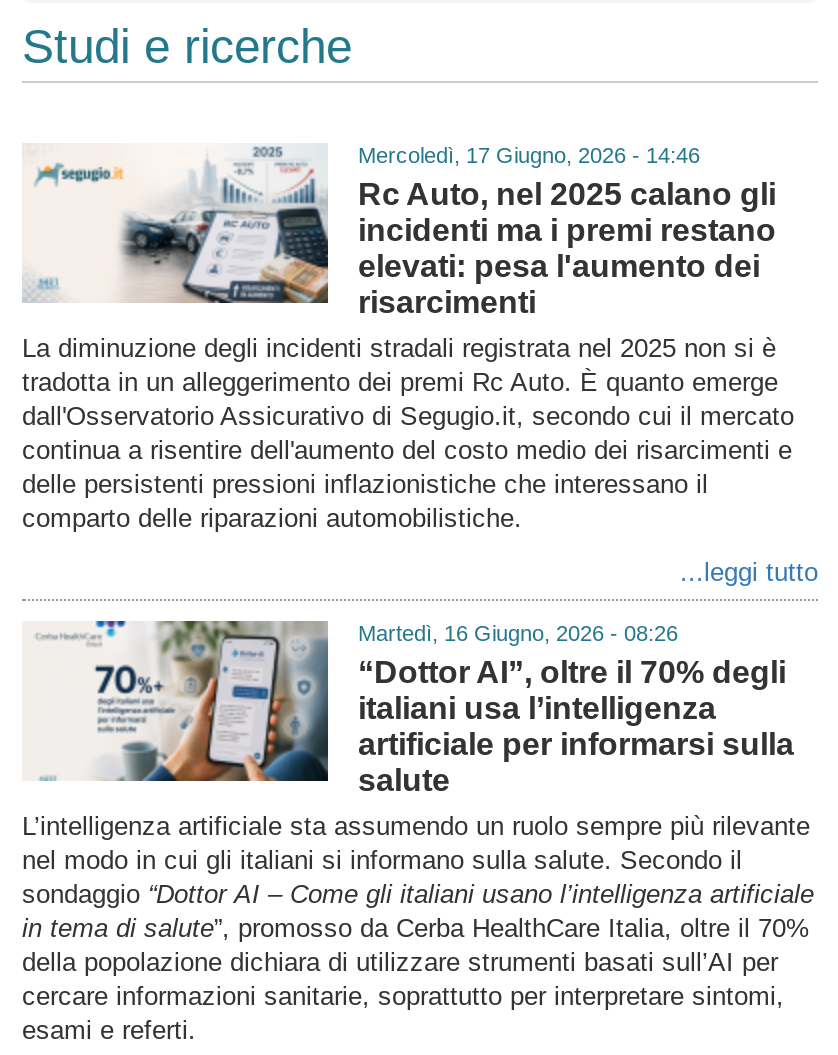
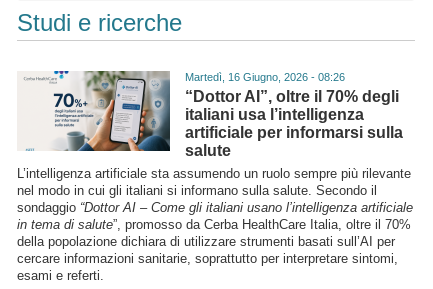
- [image]
- Mercoledì, 17 Giugno, 2026 - 14:46
- Rc Auto, nel 2025 calano gli
- incidenti ma i premi restano
- elevati: pesa l'aumento dei
- risarcimenti
- La diminuzione degli incidenti stradali registrata nel 2025 non si è
- tradotta in un alleggerimento dei premi Rc Auto. È quanto emerge
- dall'Osservatorio Assicurativo di Segugio.it, secondo cui il mercato
- continua a risentire dell'aumento del costo medio dei risarcimenti e
- delle persistenti pressioni inflazionistiche che interessano il
- comparto delle riparazioni automobilistiche.
- ...leggi tutto
